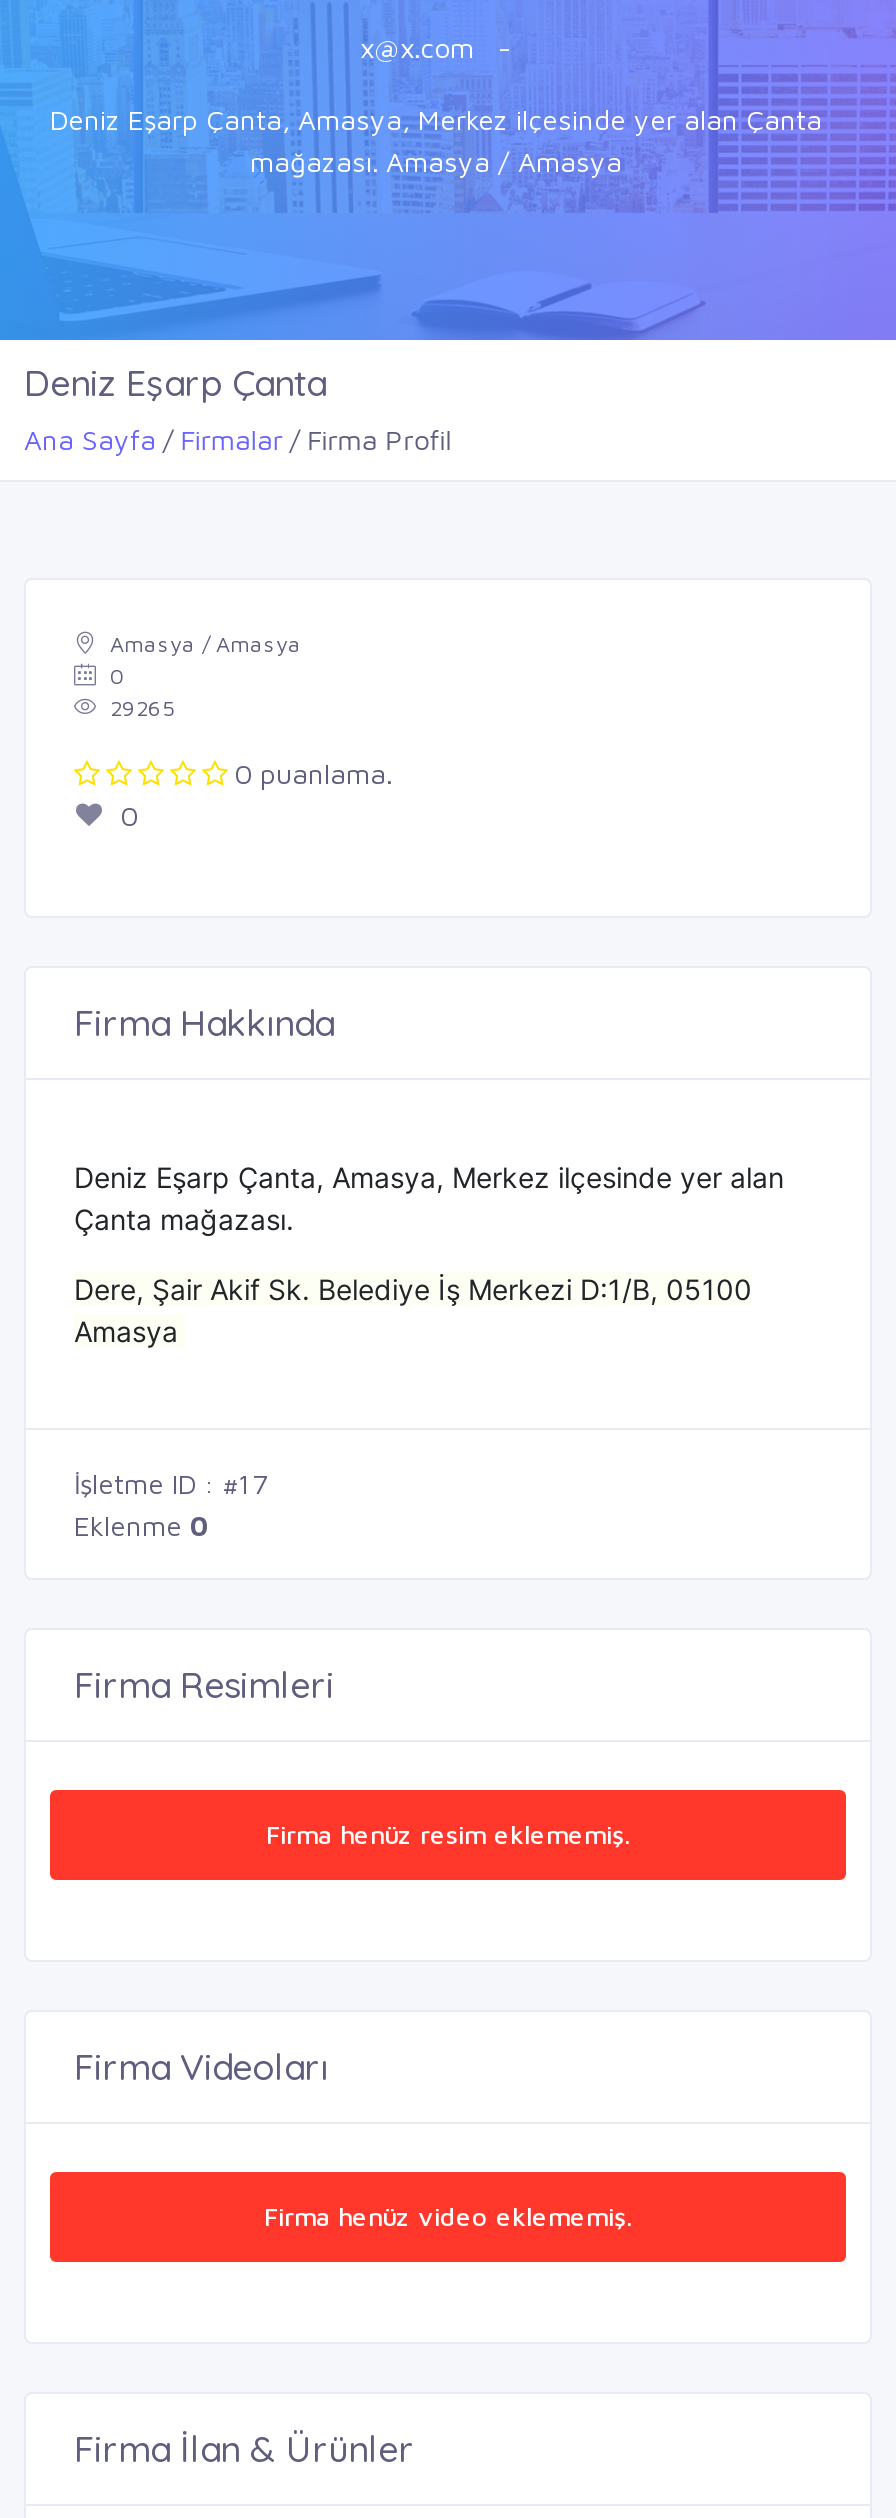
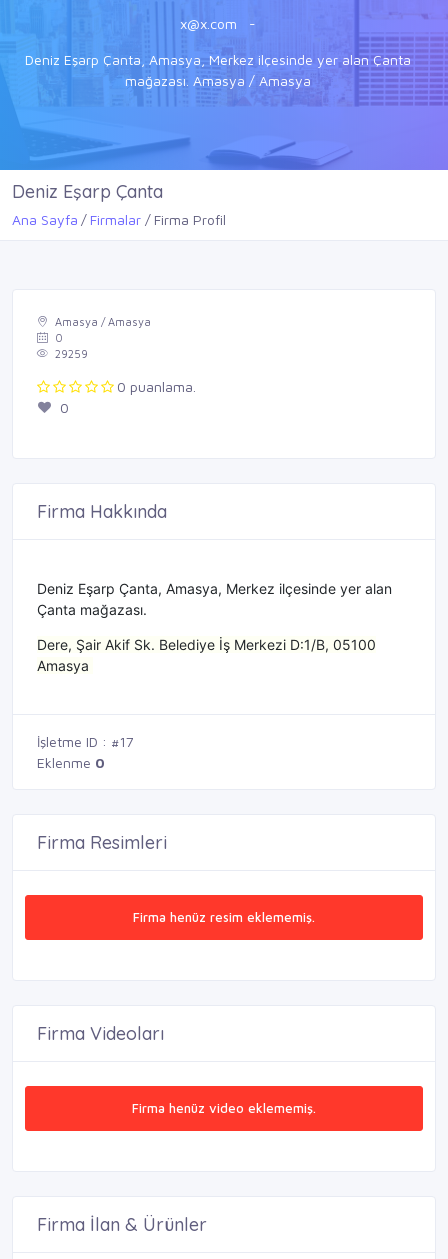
- 29265
+ 29259
